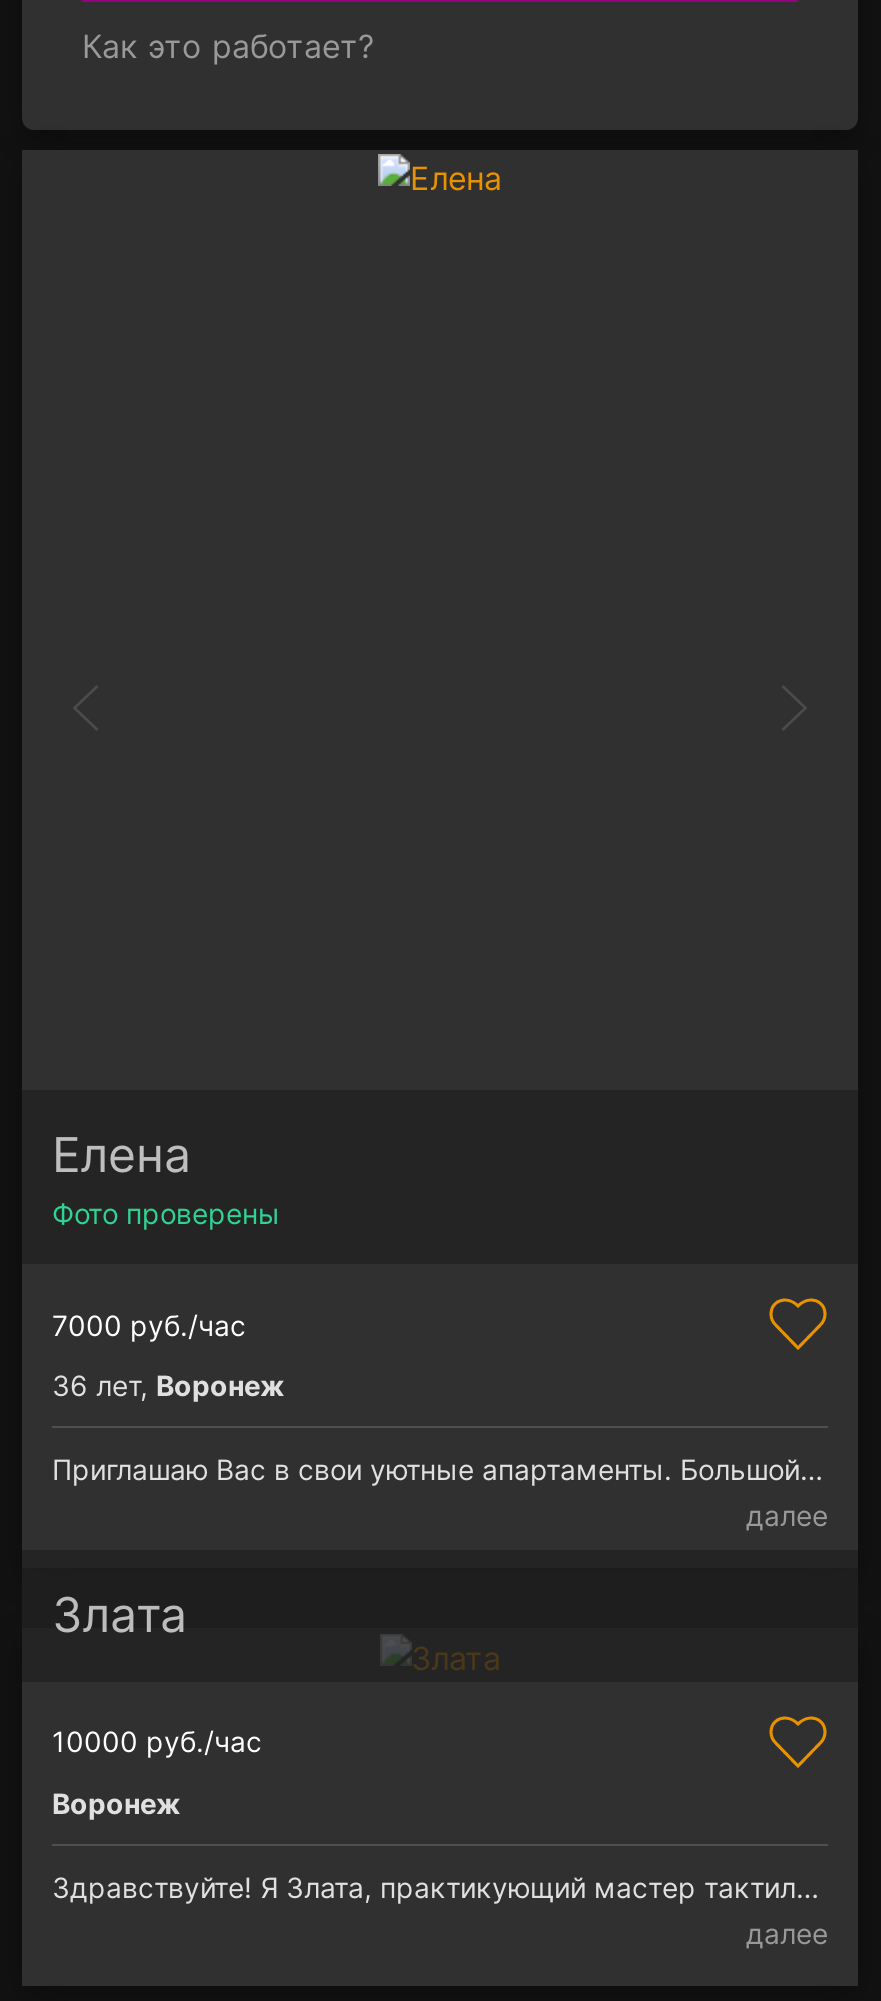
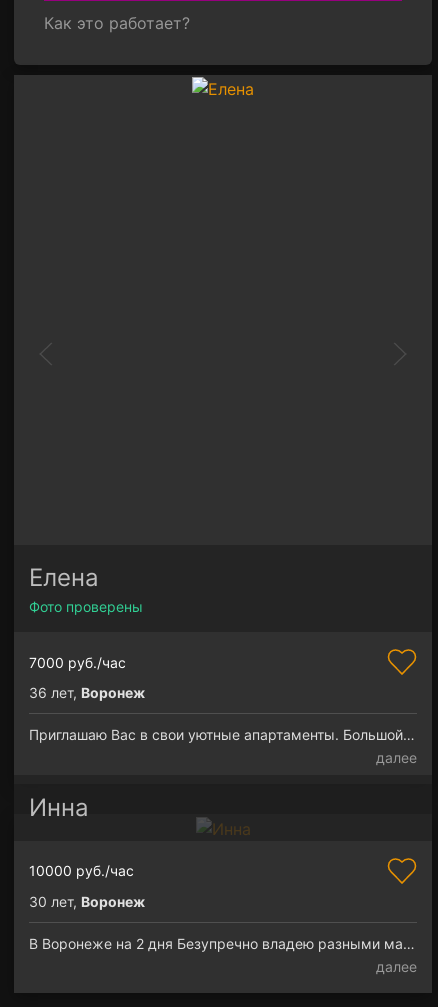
- Злата
+ Инна

- Воронеж
+ 30 лет, Воронеж

- Здравствуйте! Я Злата, практикующий мастер тактил…
+ В Воронеже на 2 дня Безупречно владею разными ма…
